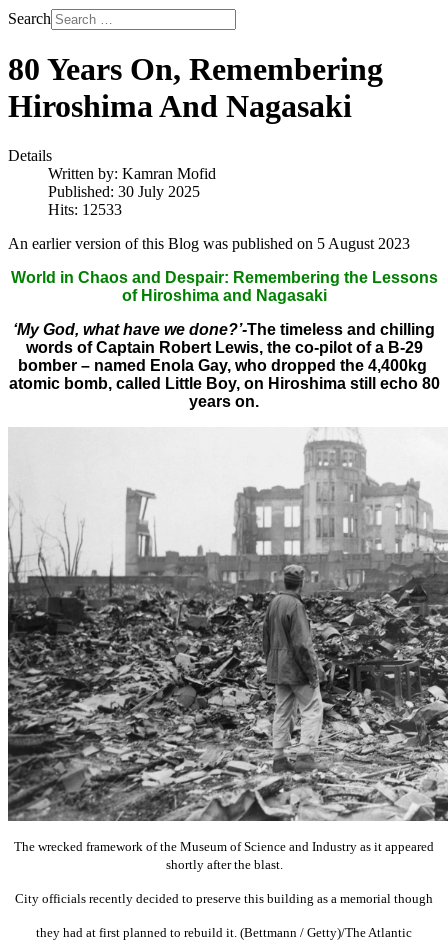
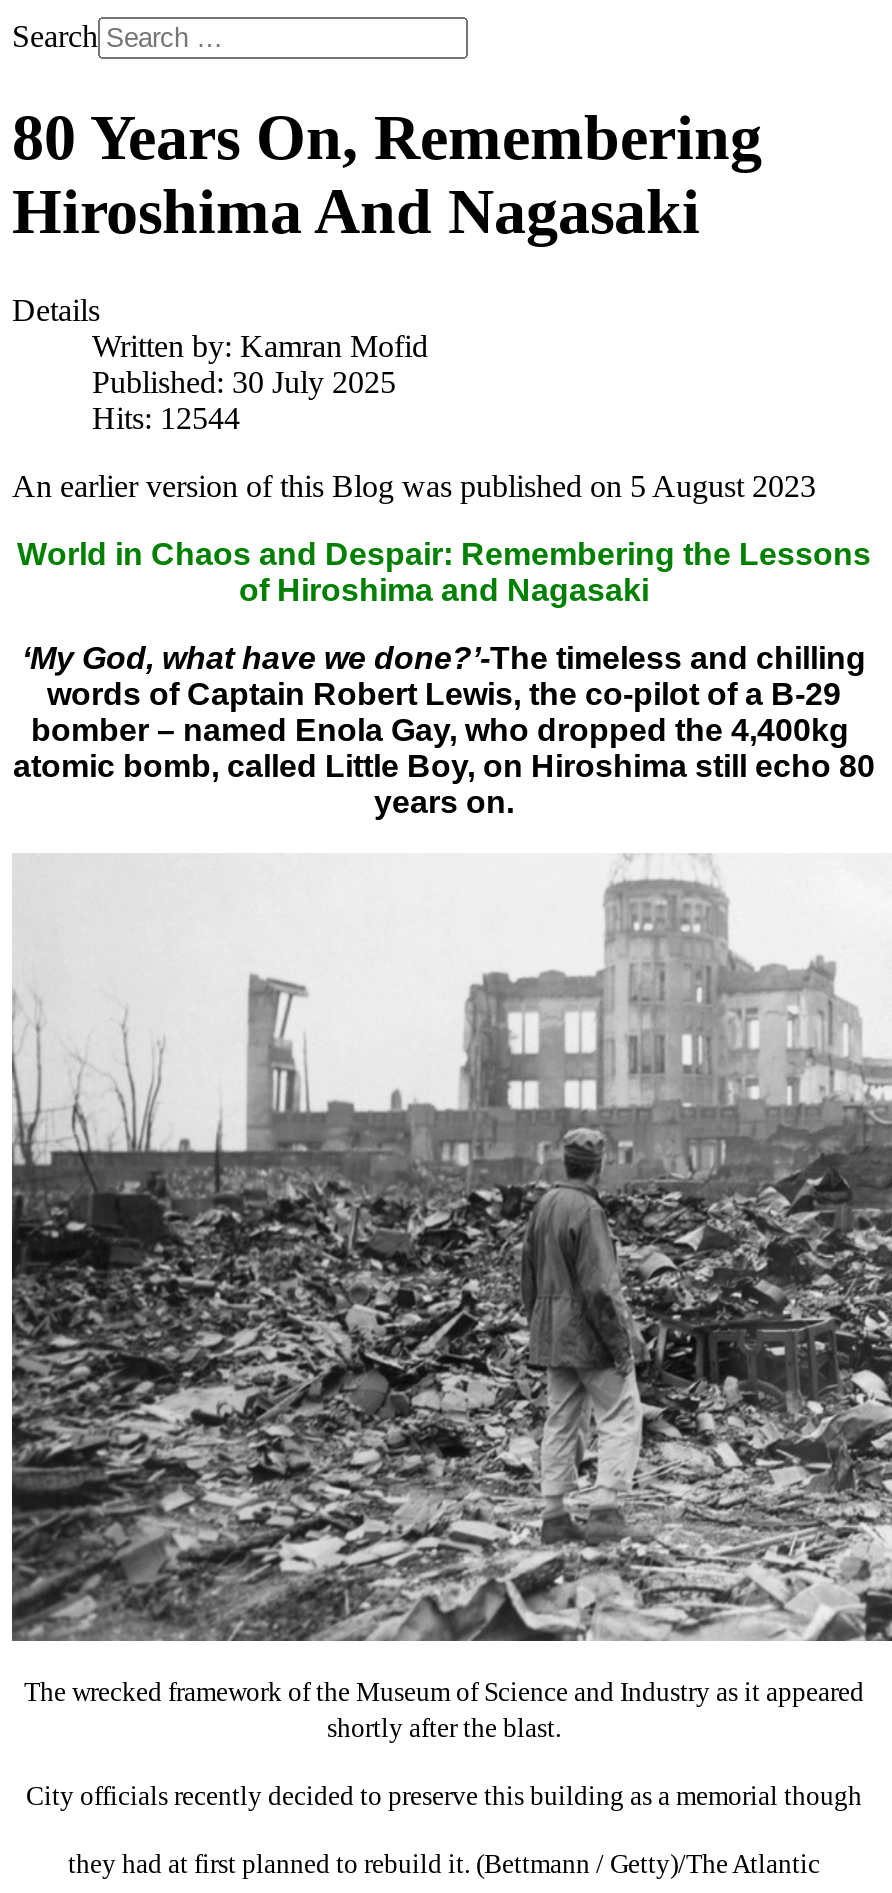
- Hits: 12533
+ Hits: 12544
